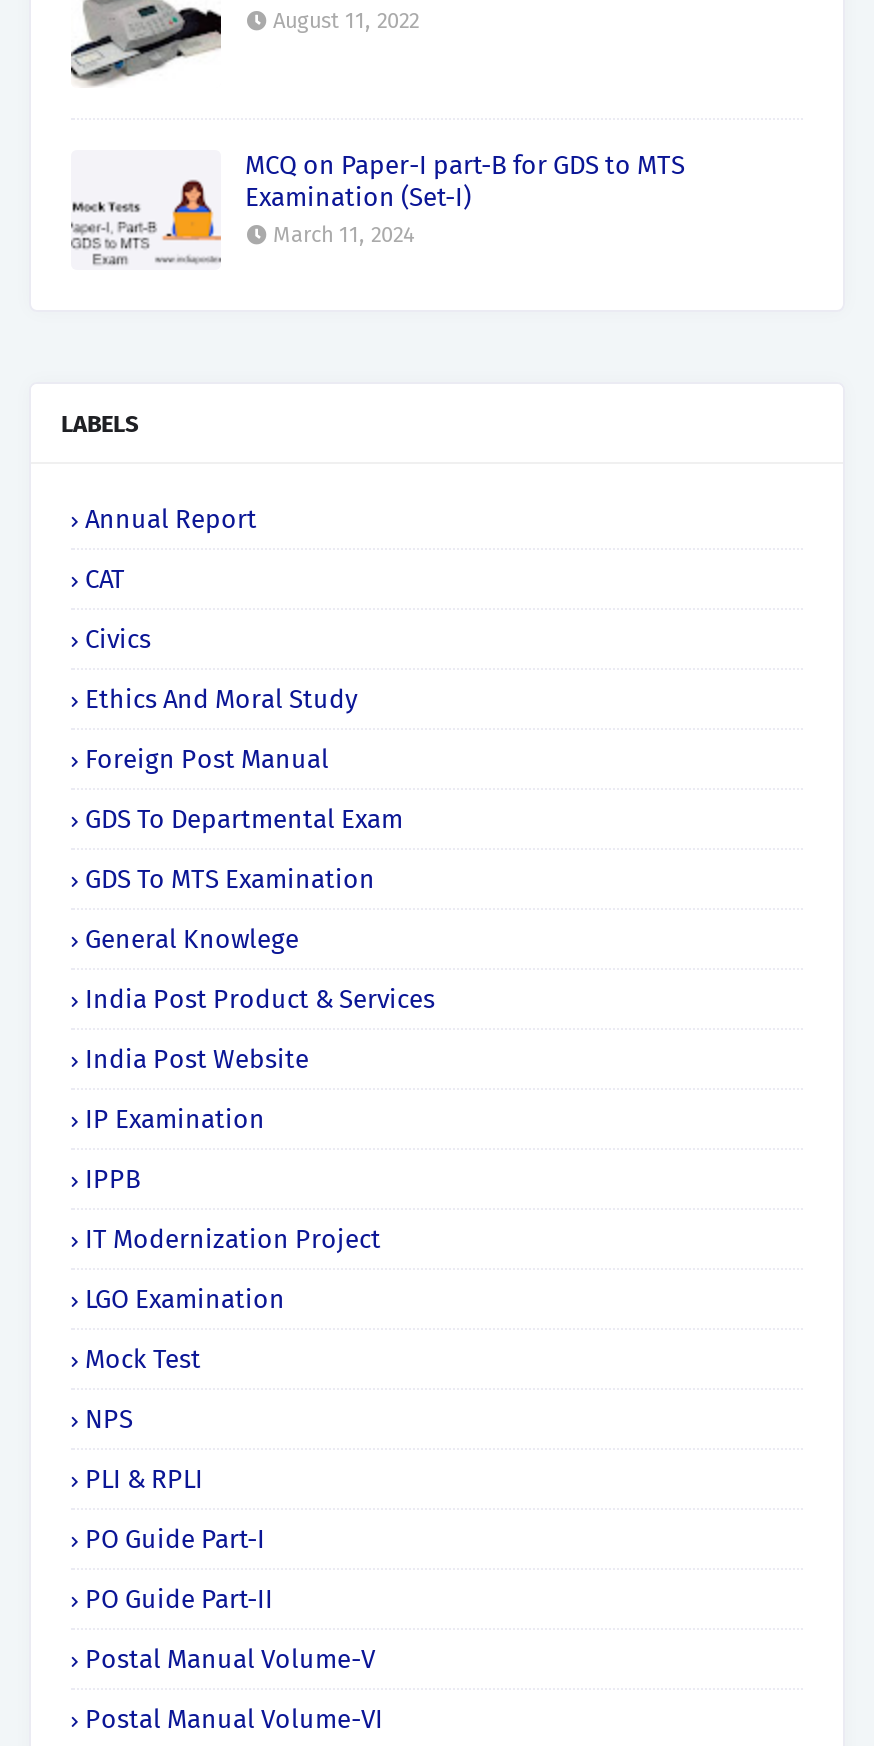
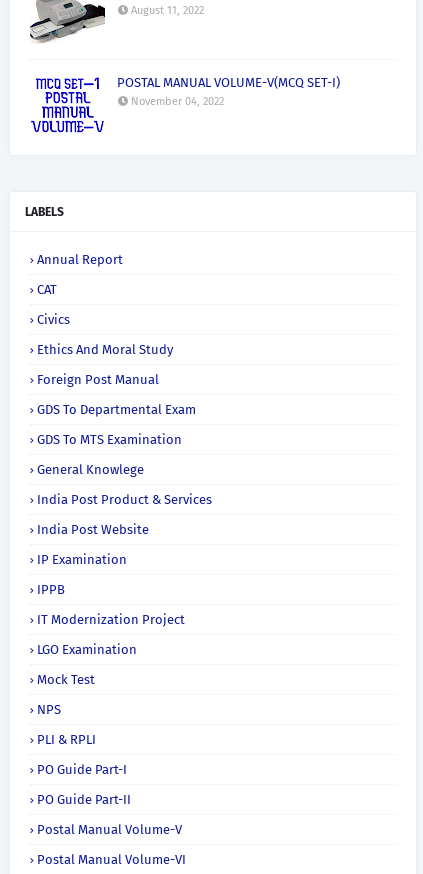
- [image]
- MCQ on Paper-I part-B for GDS to MTS
- Examination (Set-I)
- March 11, 2024
+ [image]
+ POSTAL MANUAL VOLUME-V(MCQ SET-I)
+ November 04, 2022
